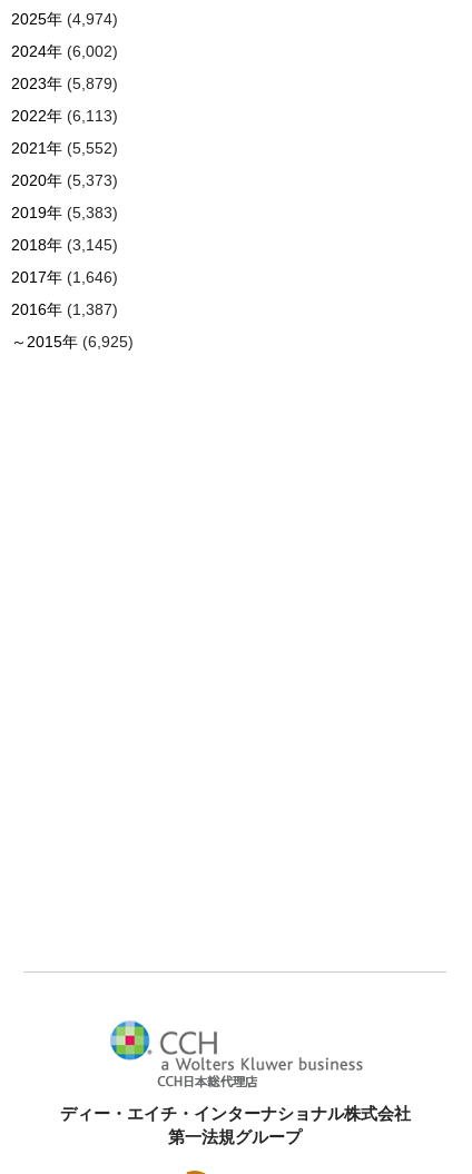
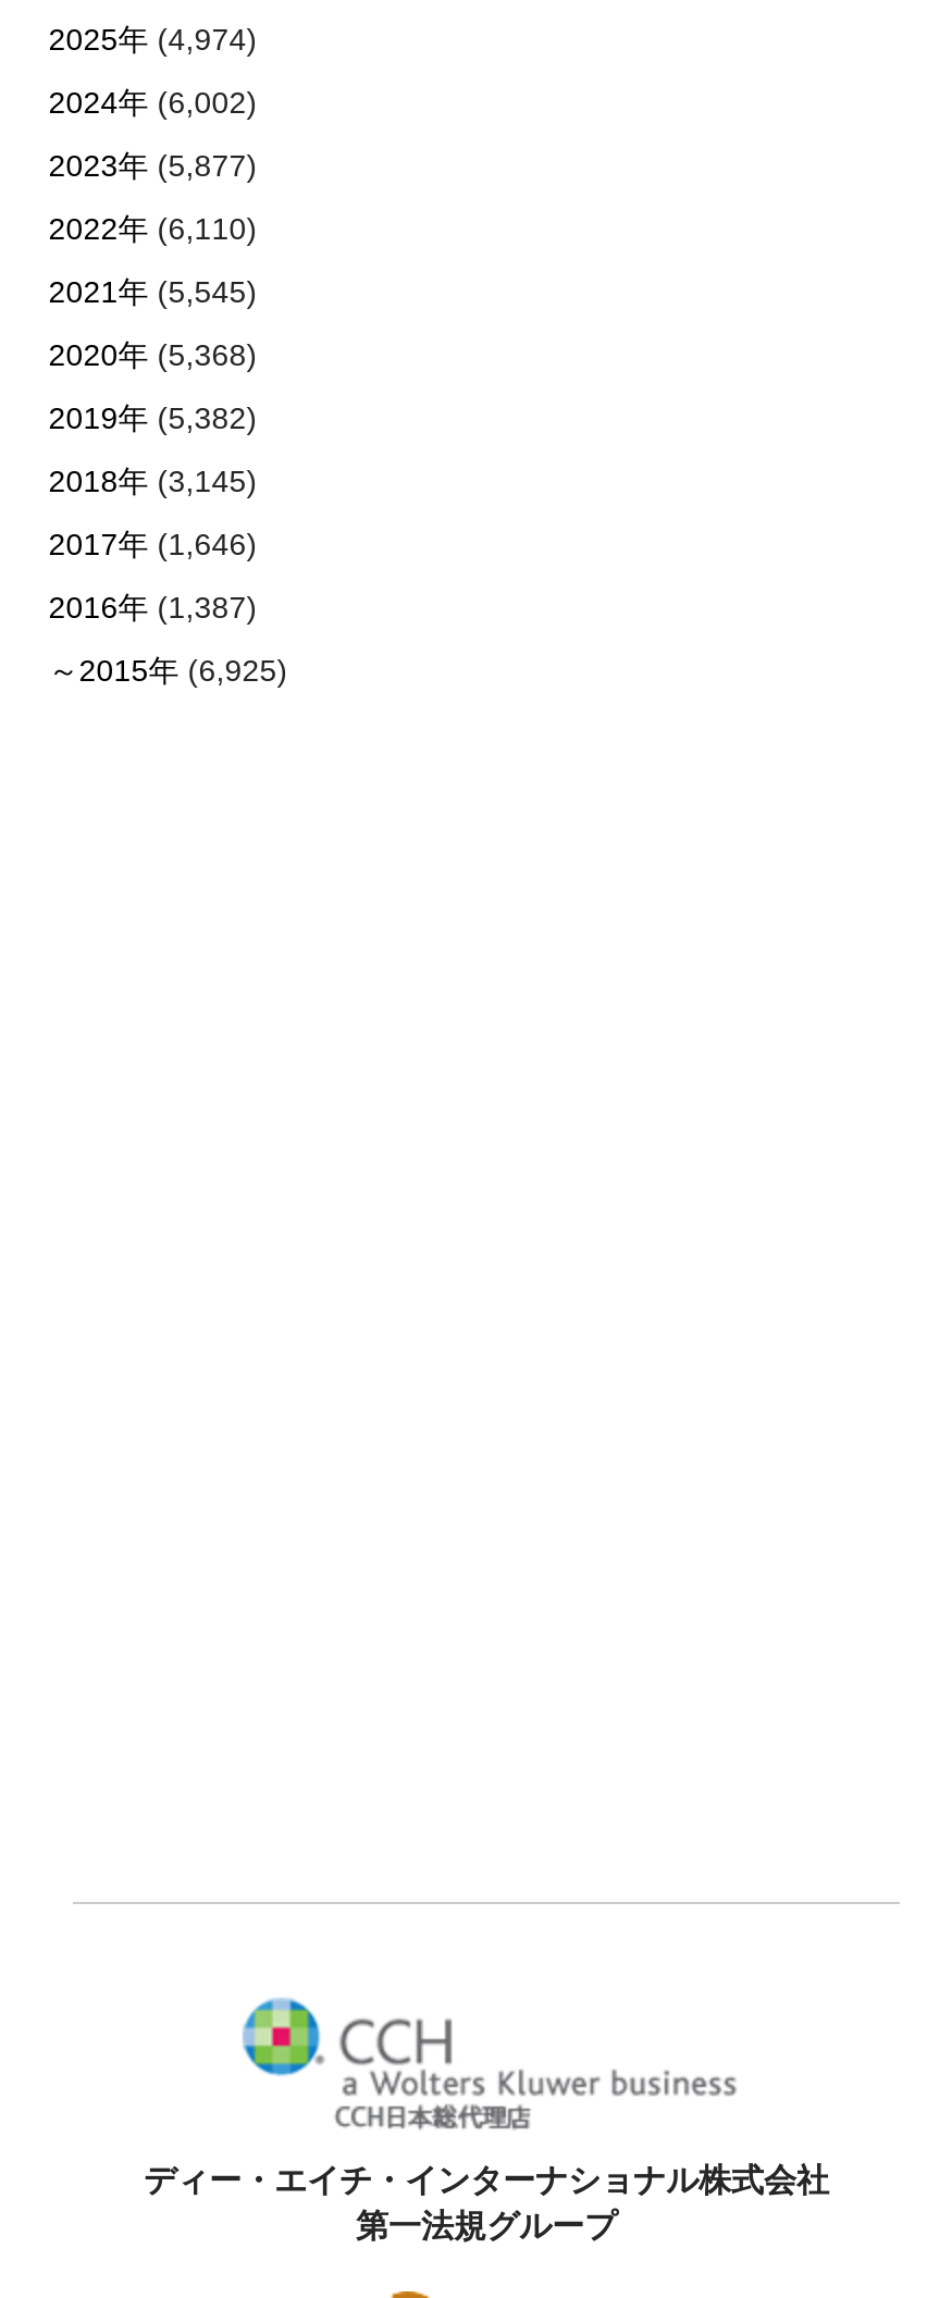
- 2023年(5,879)
+ 2023年(5,877)

- 2022年(6,113)
+ 2022年(6,110)

- 2021年(5,552)
+ 2021年(5,545)

- 2020年(5,373)
+ 2020年(5,368)

- 2019年(5,383)
+ 2019年(5,382)
